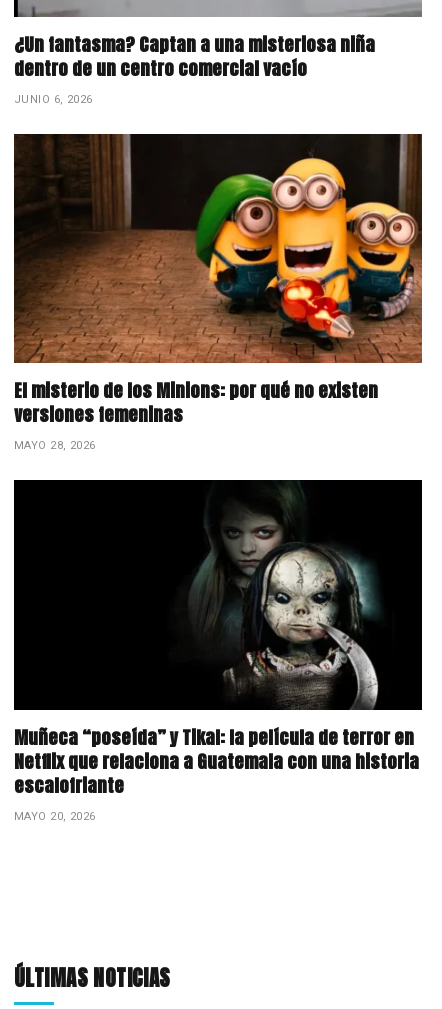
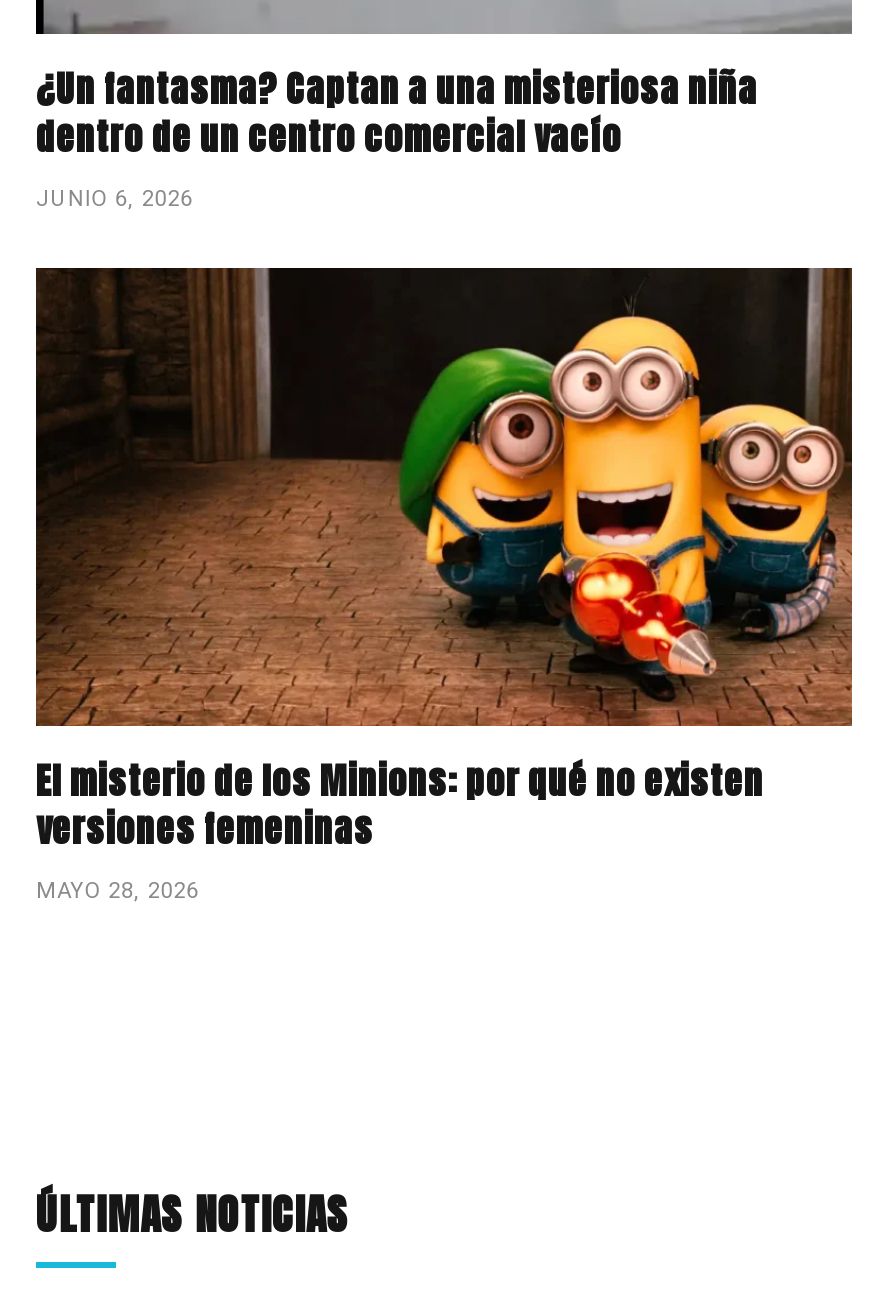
- [image]
- Muñeca “poseída” y Tikal: la película de terror en
- Netflix que relaciona a Guatemala con una historia
- escalofriante
- MAYO 20, 2026
